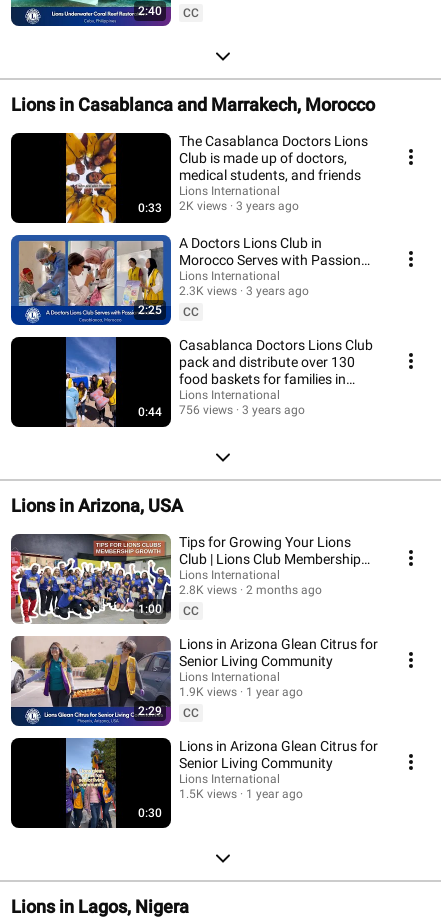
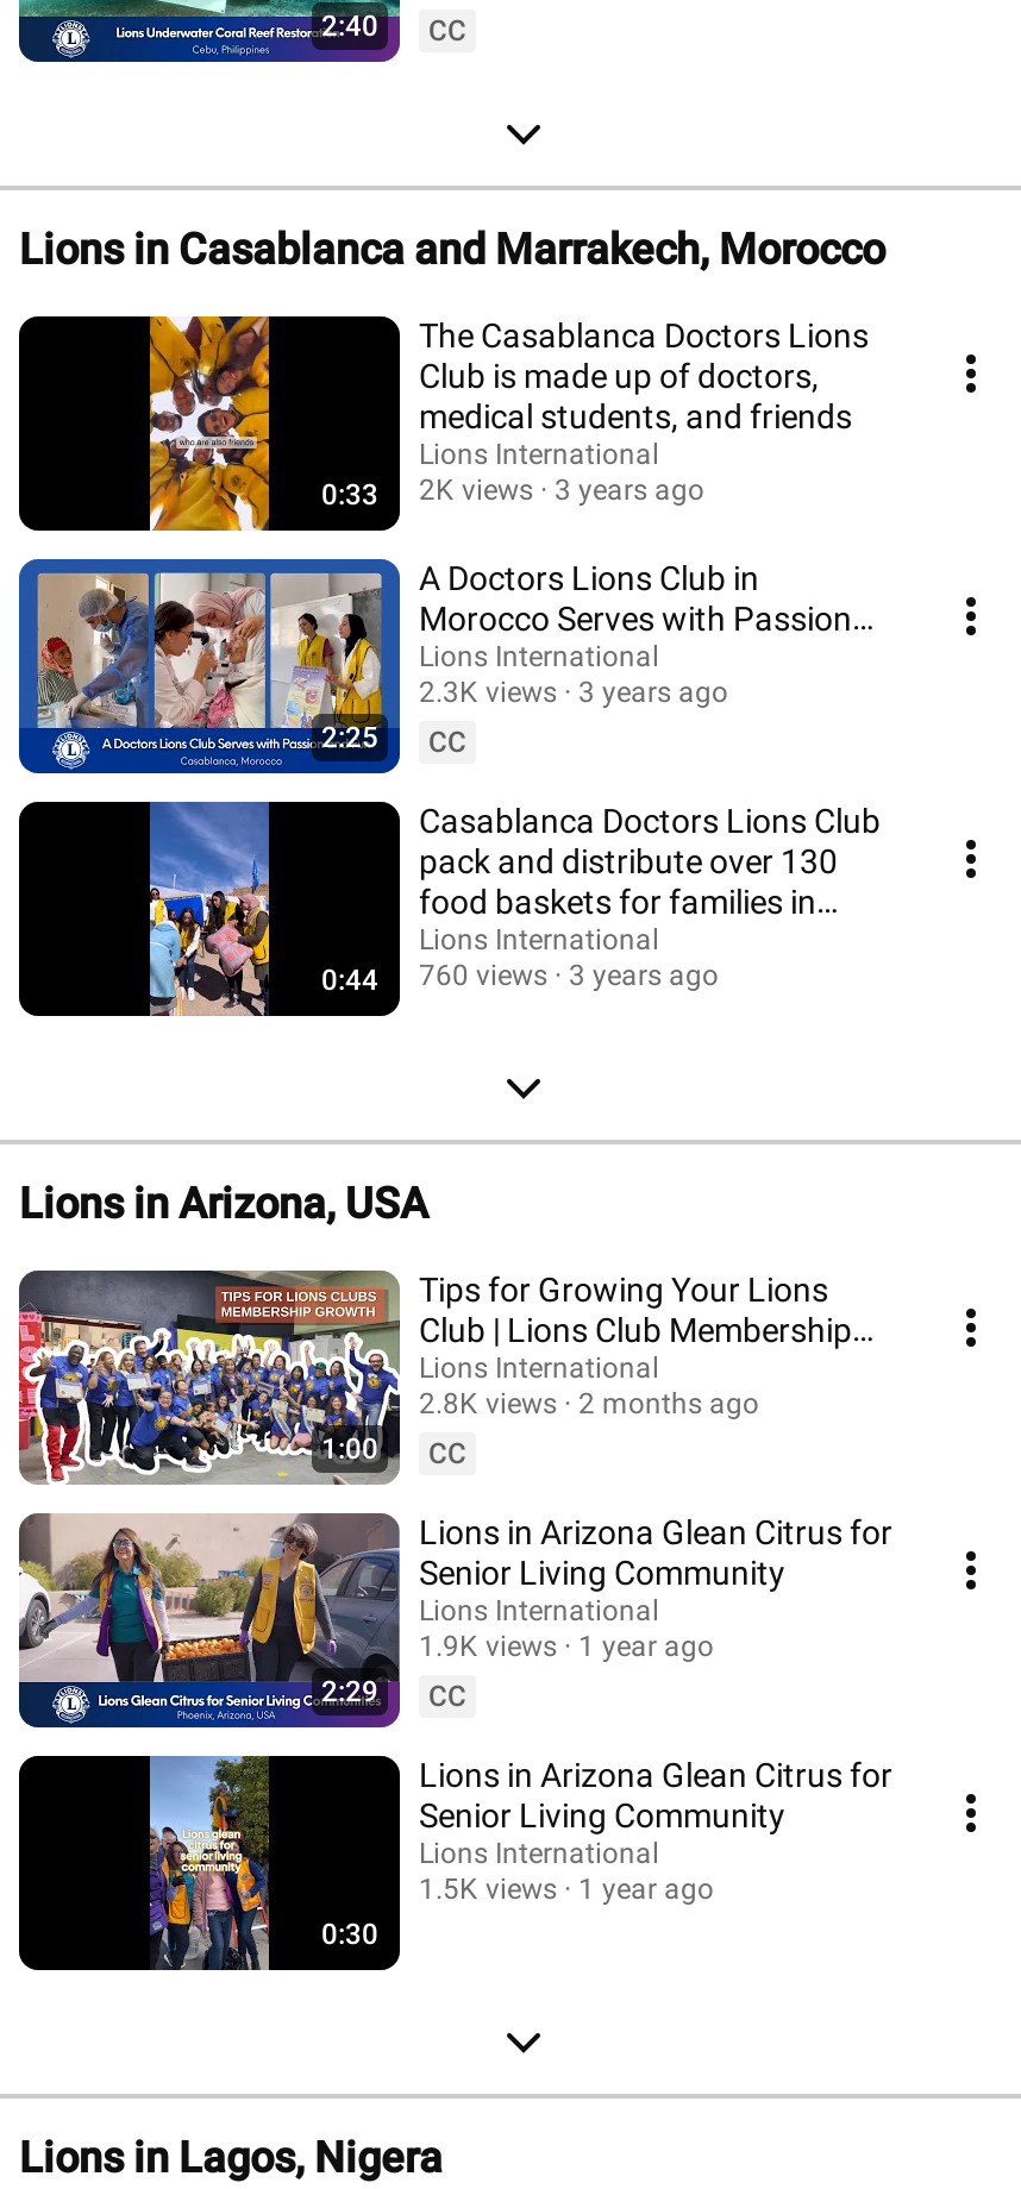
- 0:44 756 views 3 years ago
+ 0:44 760 views 3 years ago
